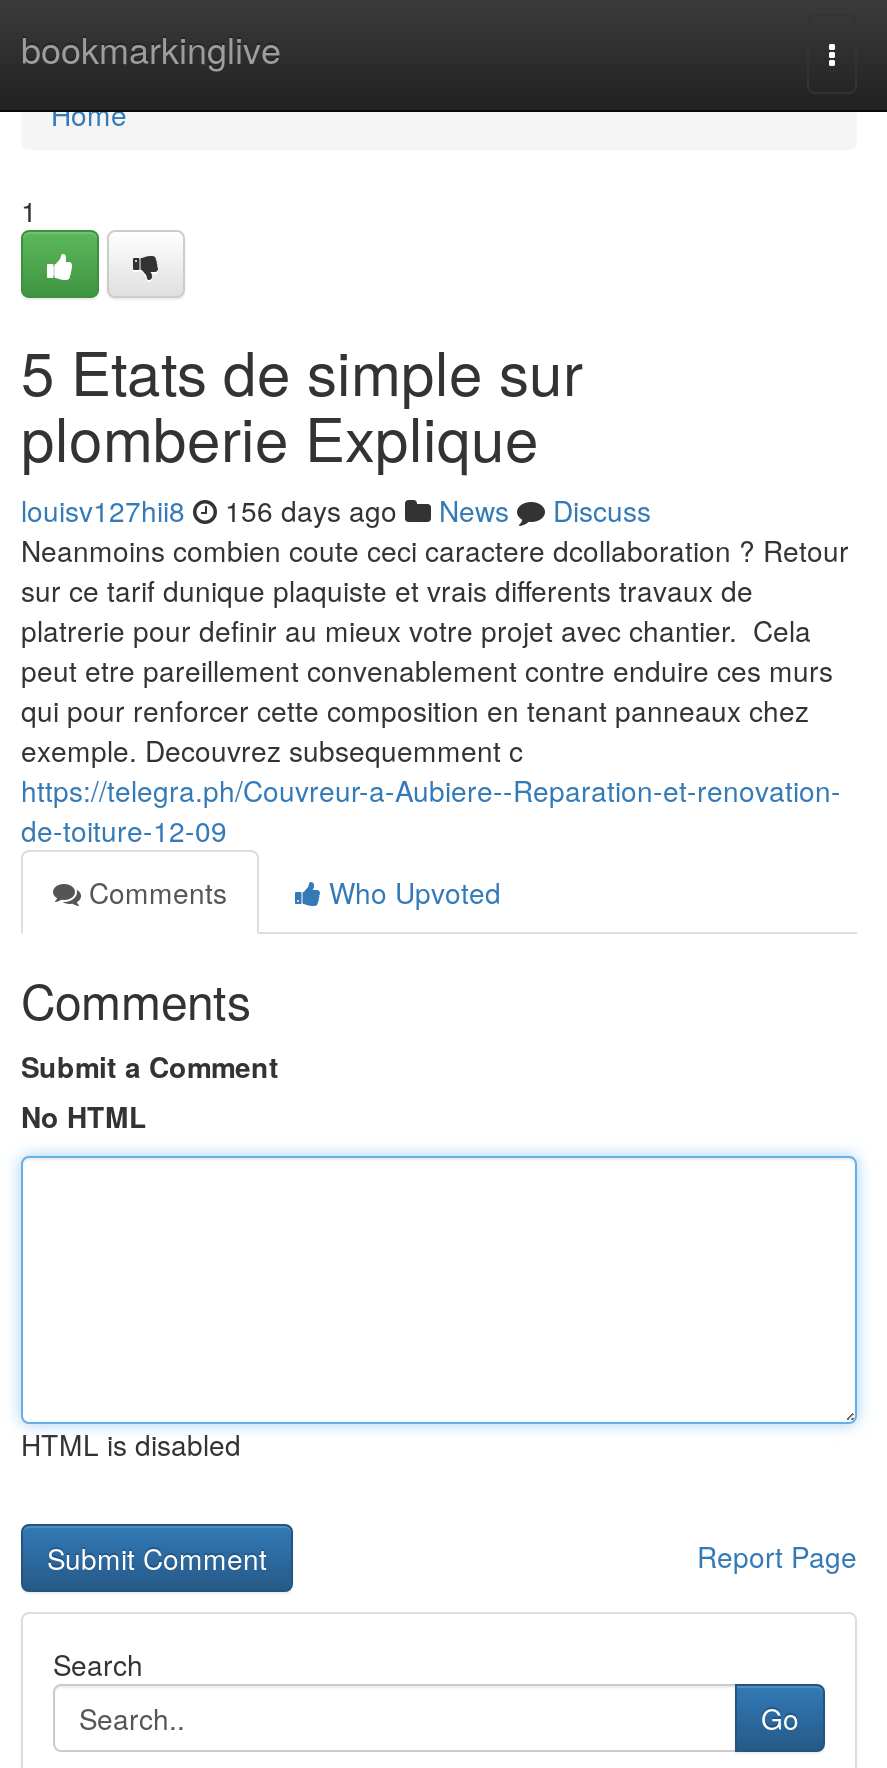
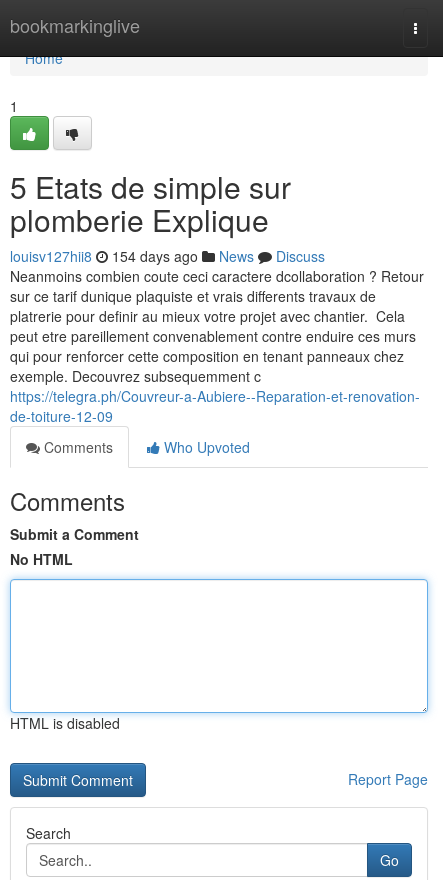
- louisv127hii8 156 days ago News Discuss
+ louisv127hii8 154 days ago News Discuss
